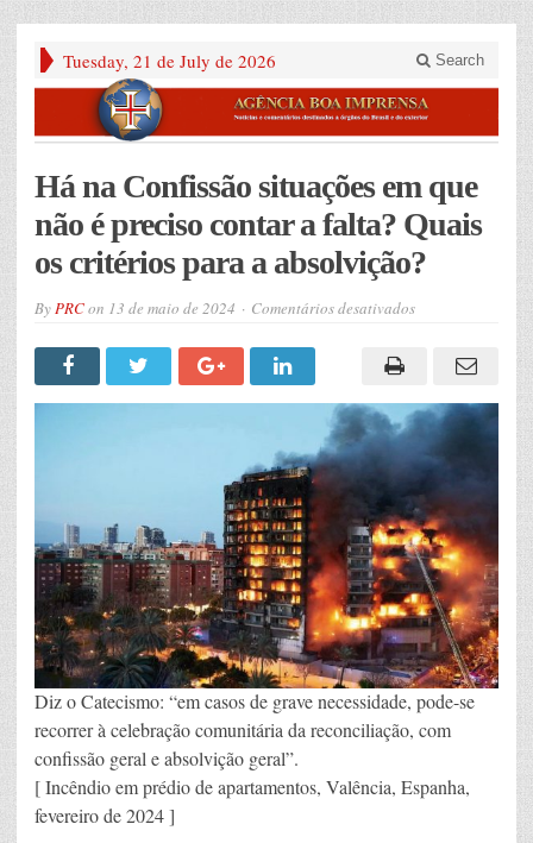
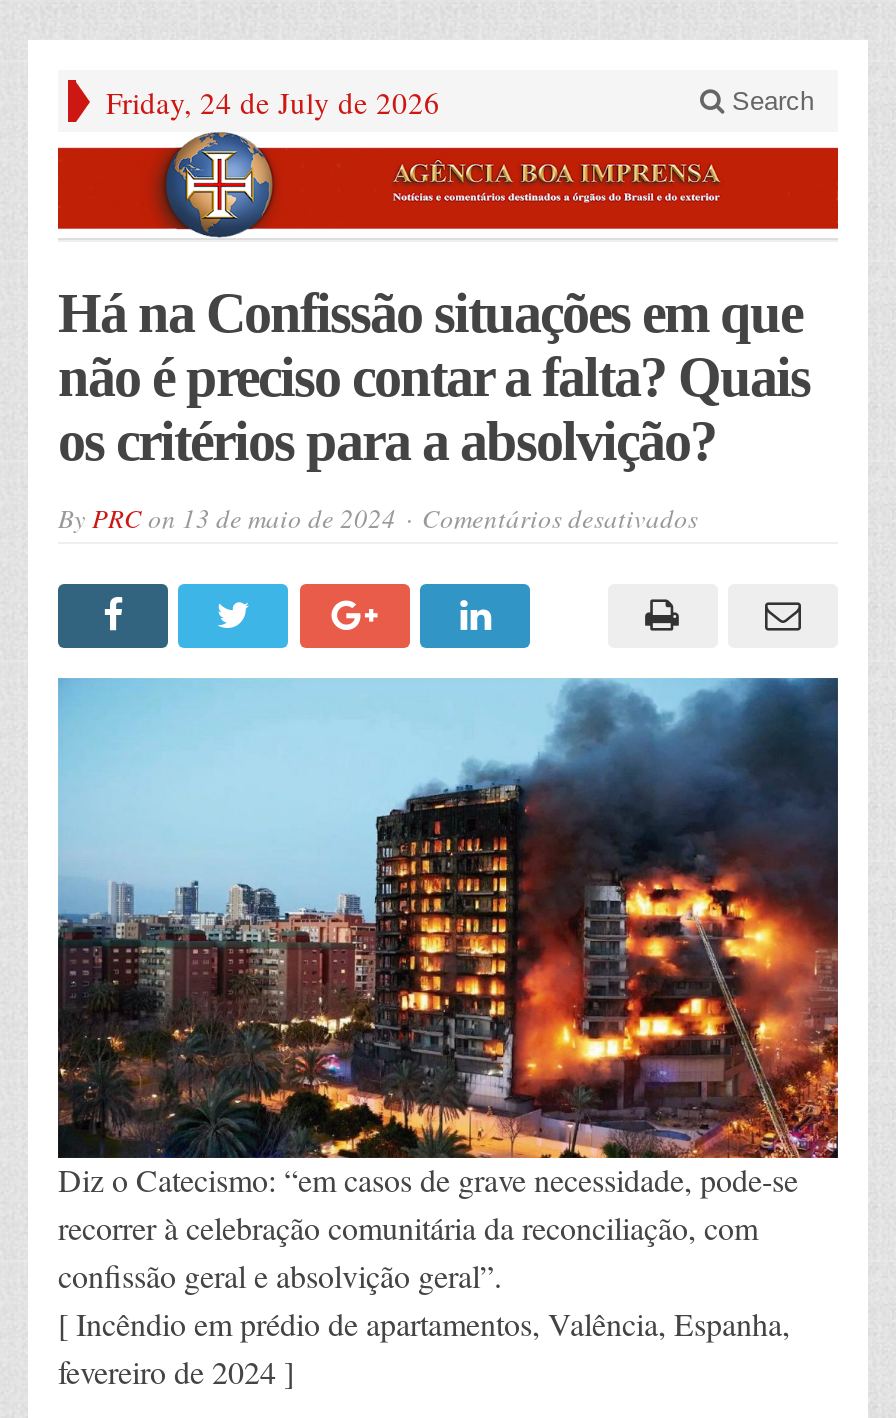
- Tuesday, 21 de July de 2026
+ Friday, 24 de July de 2026
